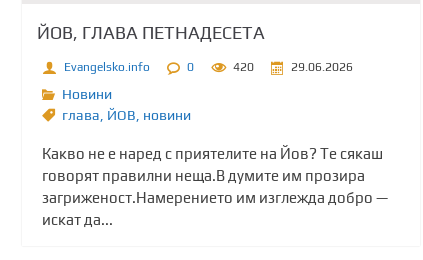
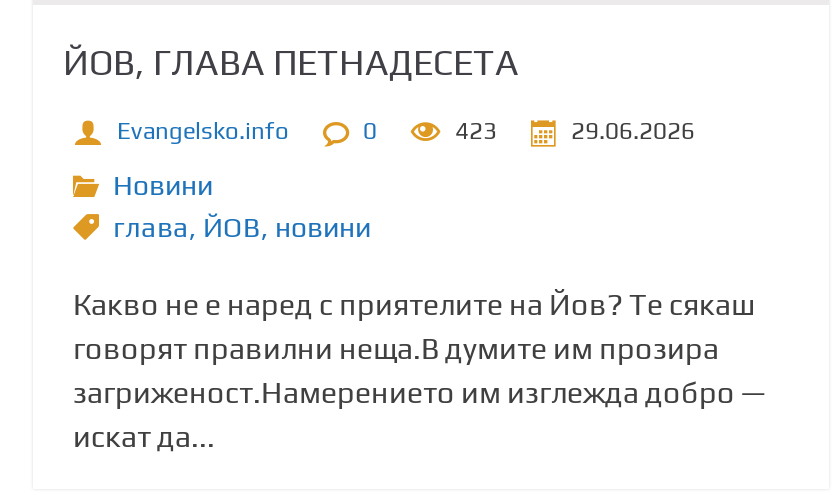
- 420
+ 423
